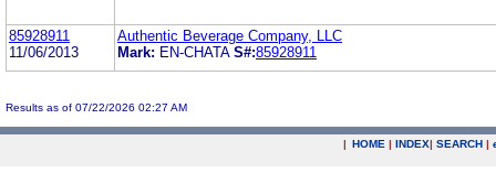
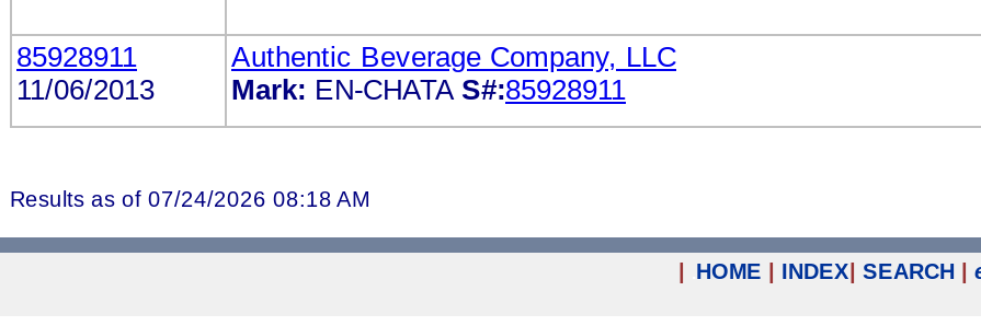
- Results as of 07/22/2026 02:27 AM
+ Results as of 07/24/2026 08:18 AM
